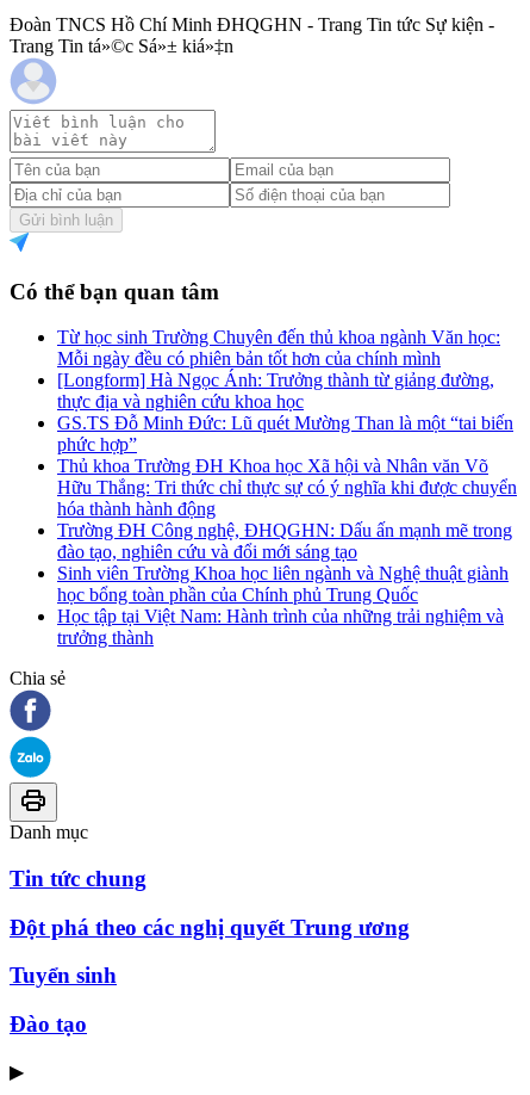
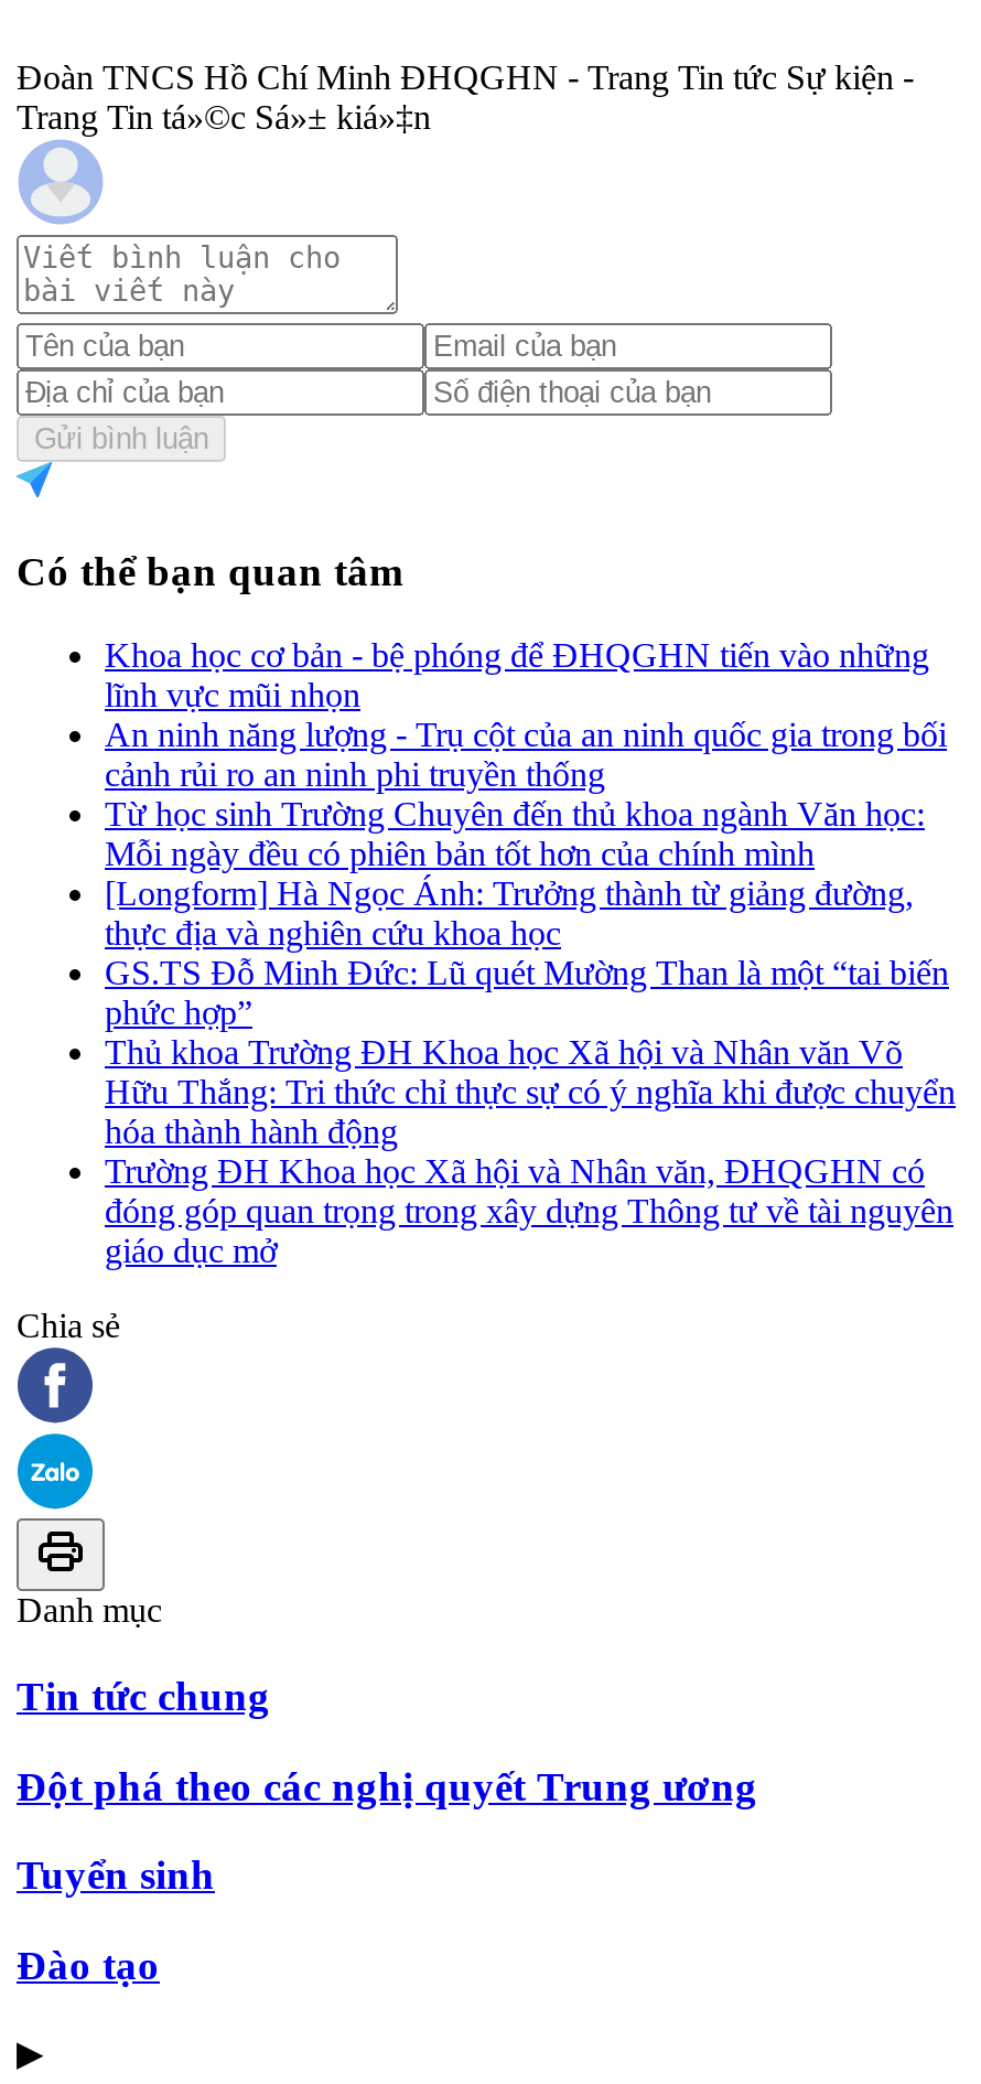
+ Khoa học cơ bản - bệ phóng để ĐHQGHN tiến vào những
+ lĩnh vực mũi nhọn
+ An ninh năng lượng - Trụ cột của an ninh quốc gia trong bối
+ cảnh rủi ro an ninh phi truyền thống

moved down: Từ học sinh Trường Chuyên đến thủ khoa ngành Văn học: | Mỗi ngày đều có phiên bản tốt hơn của chính mình | [Longform] Hà Ngọc Ánh: Trưởng thành từ giảng đường, | ... | Hữu Thắng: Tri thức chỉ thực sự có ý nghĩa khi được chuyển | hóa thành hành động

- Trường ĐH Công nghệ, ĐHQGHN: Dấu ấn mạnh mẽ trong
- đào tạo, nghiên cứu và đổi mới sáng tạo
- Sinh viên Trường Khoa học liên ngành và Nghệ thuật giành
- học bổng toàn phần của Chính phủ Trung Quốc
- Học tập tại Việt Nam: Hành trình của những trải nghiệm và
- trưởng thành
+ Trường ĐH Khoa học Xã hội và Nhân văn, ĐHQGHN có
+ đóng góp quan trọng trong xây dựng Thông tư về tài nguyên
+ giáo dục mở
